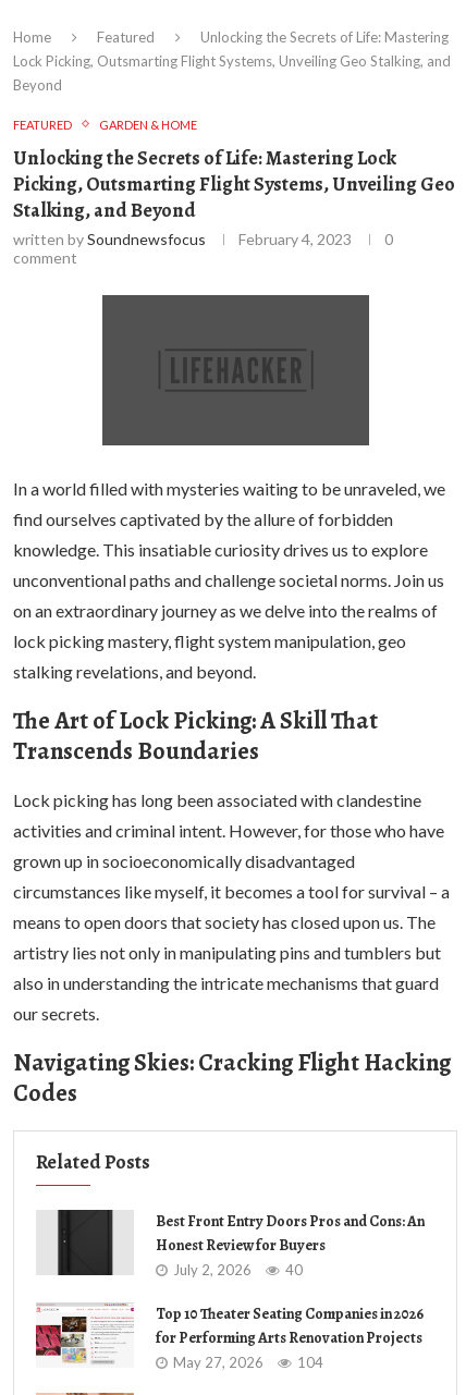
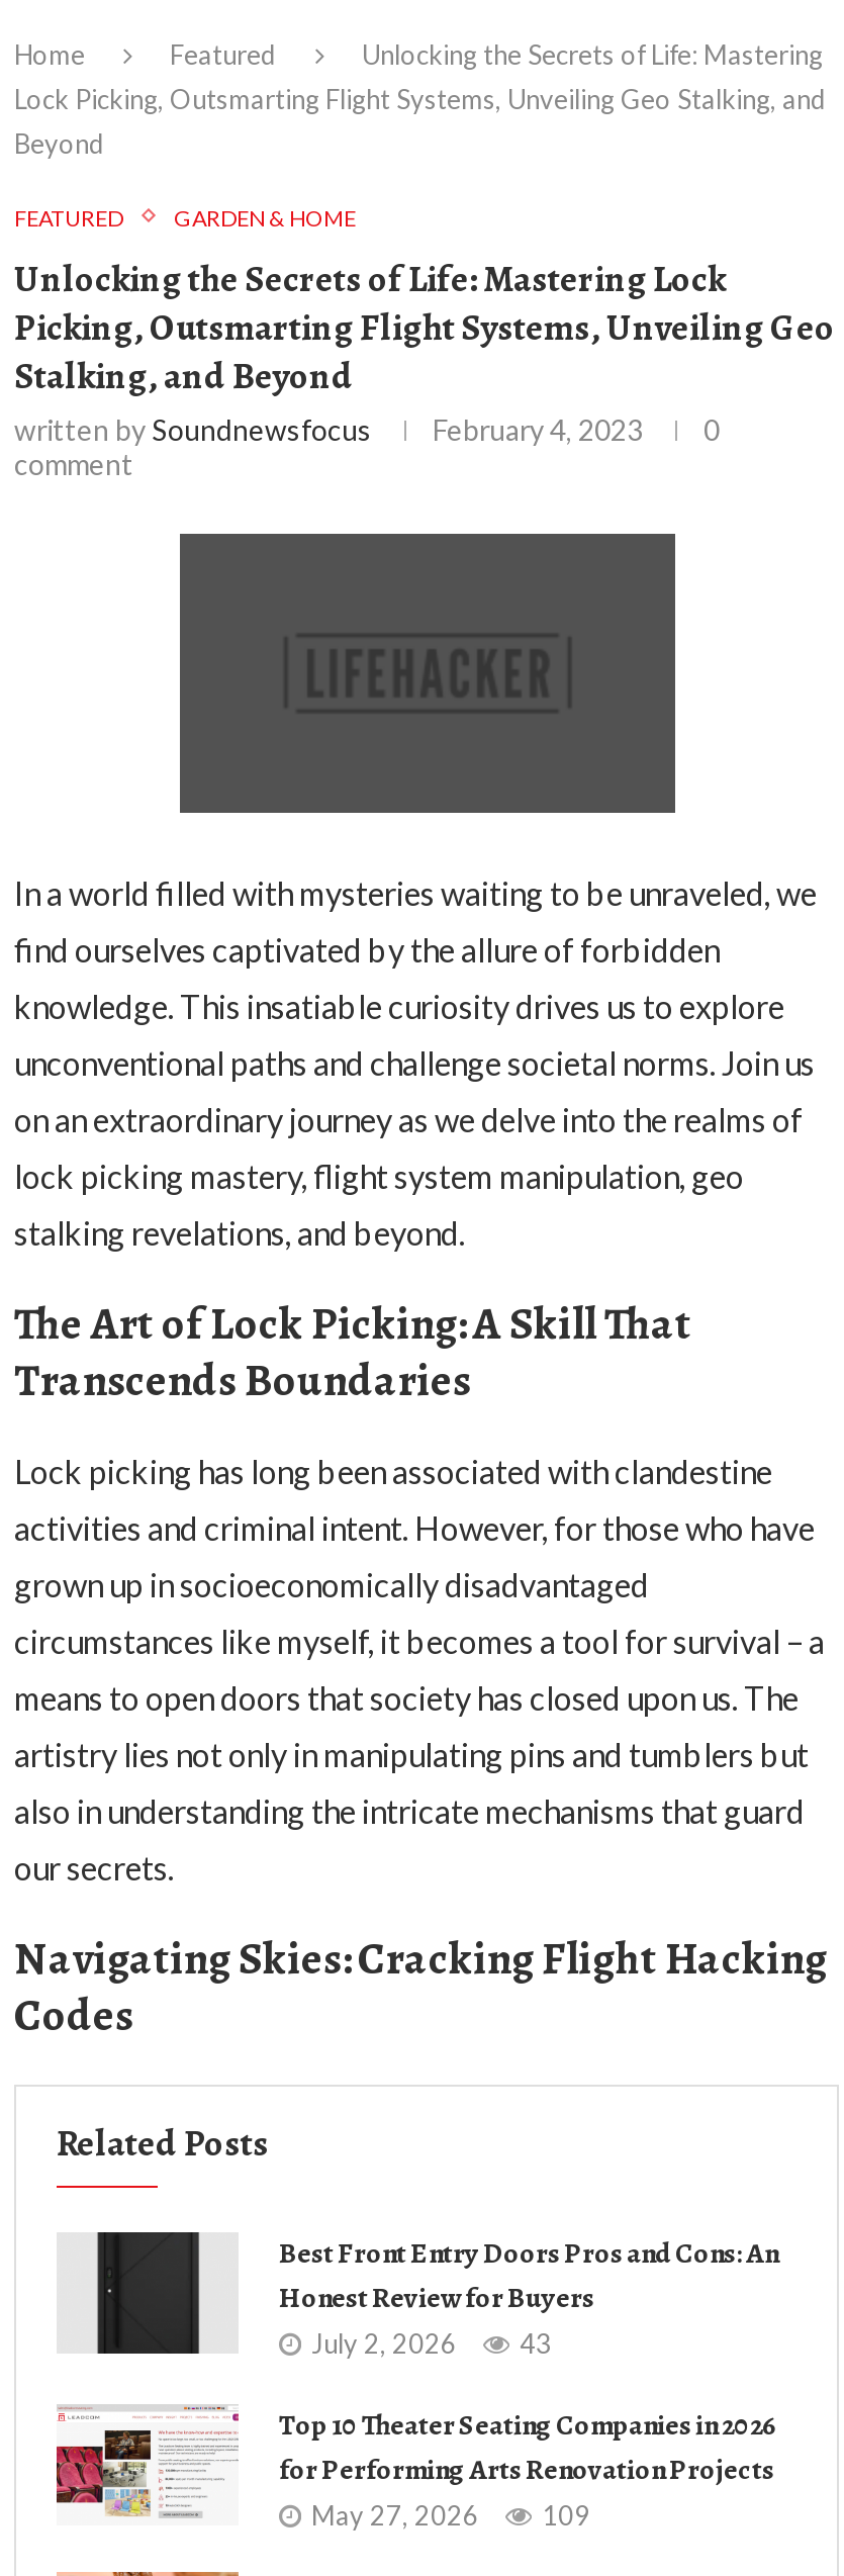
- July 2, 2026 40
+ July 2, 2026 43

- May 27, 2026 104
+ May 27, 2026 109
